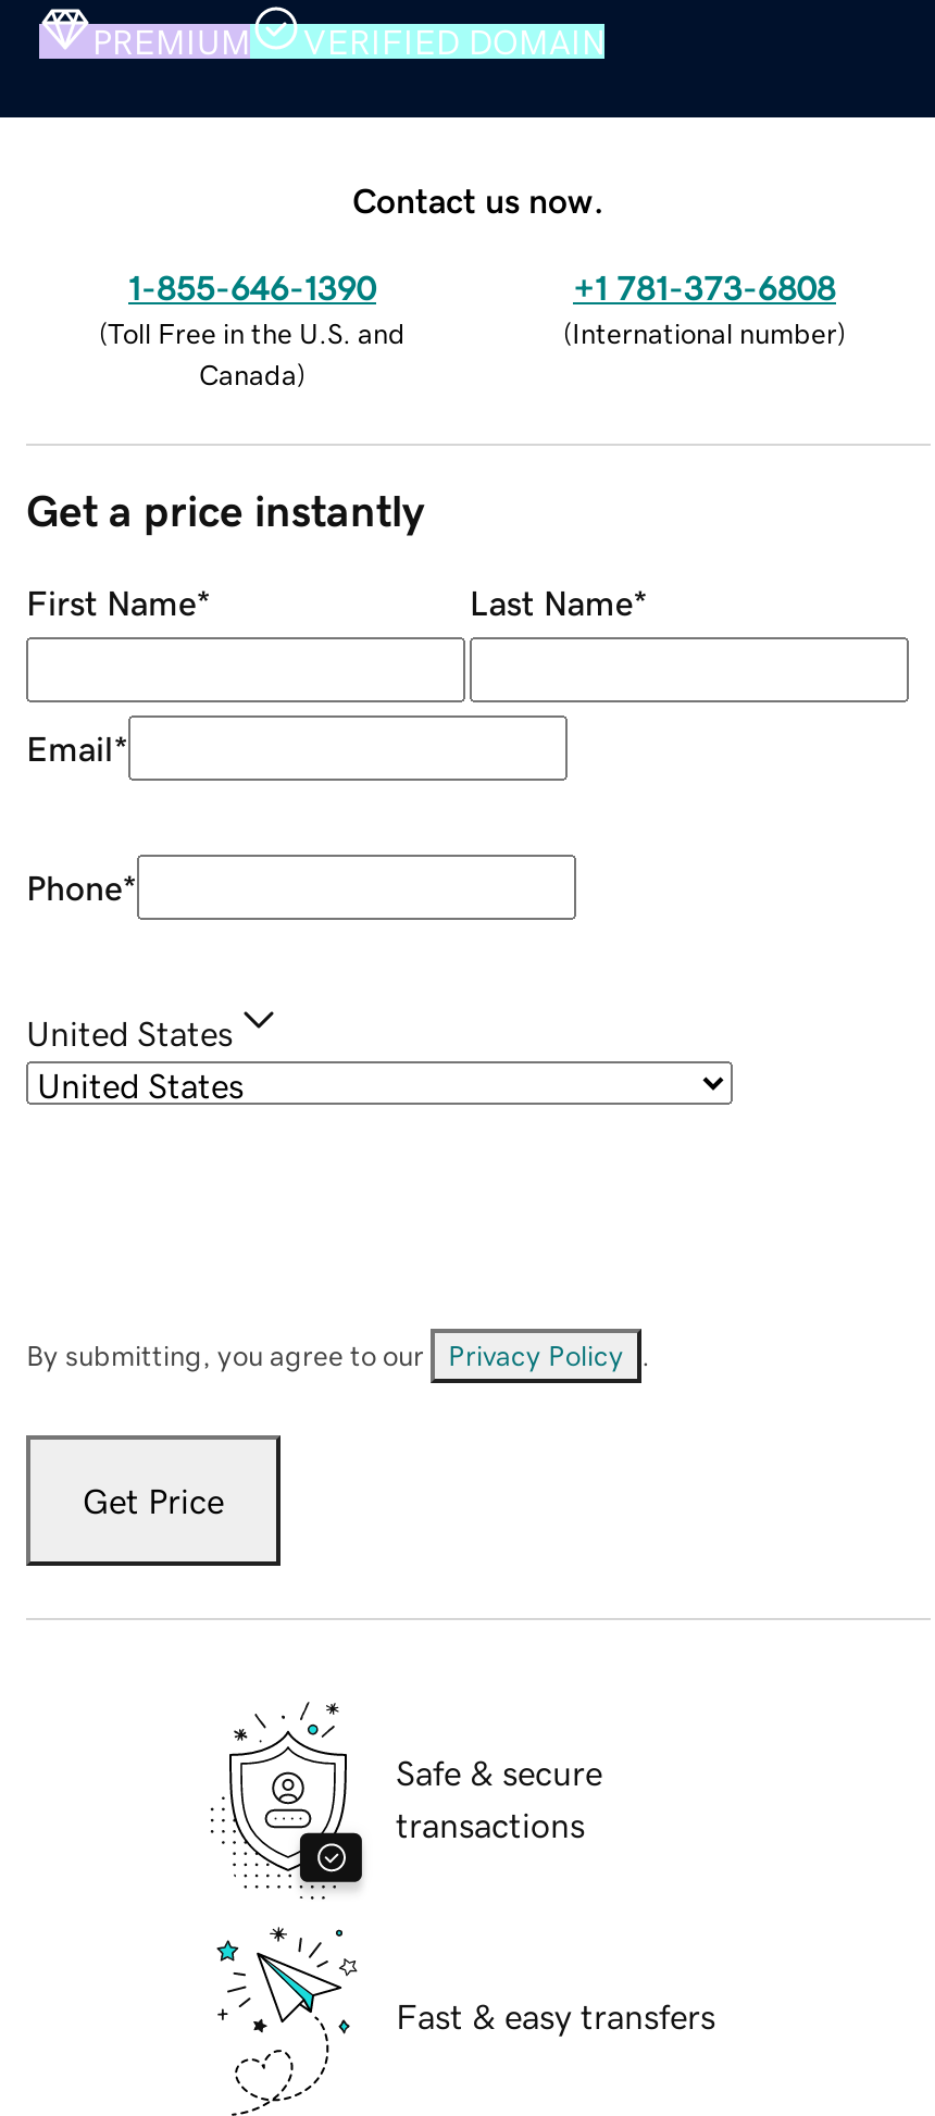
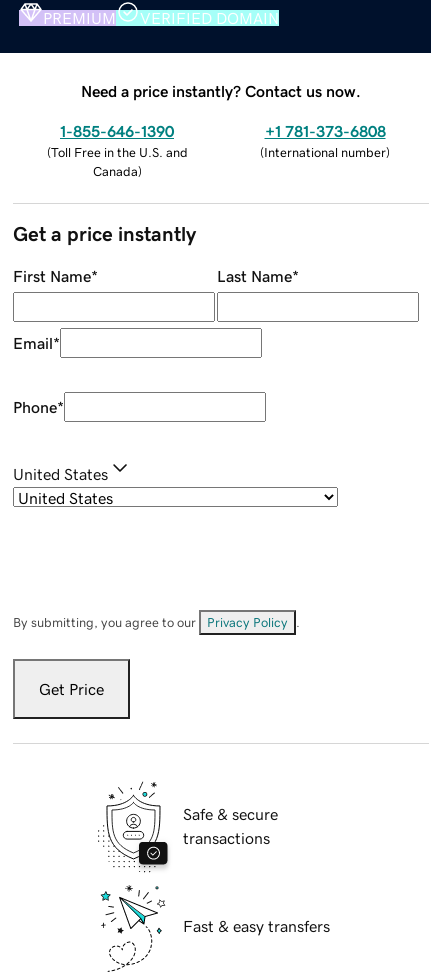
- Contact us now.
+ Need a price instantly? Contact us now.
